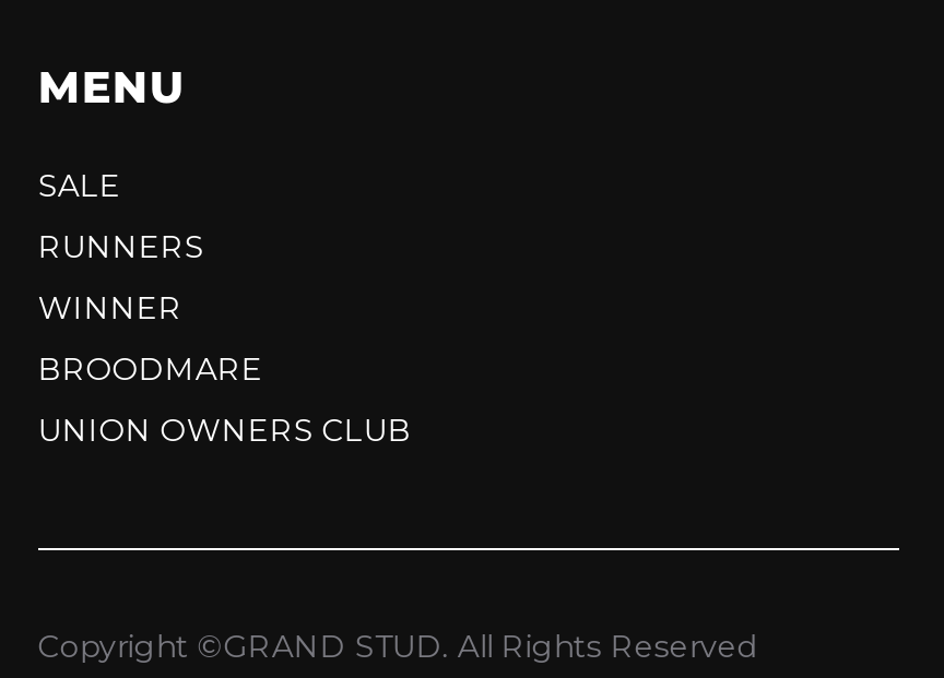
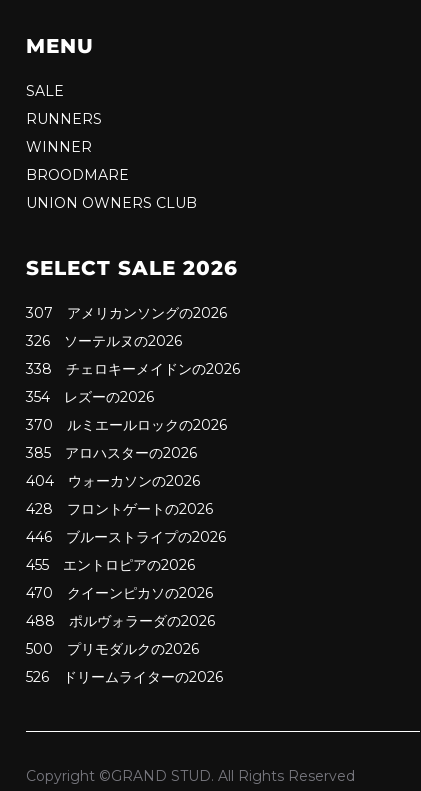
+ SELECT SALE 2026
+ 307 アメリカンソングの2026
+ 326 ソーテルヌの2026
+ 338 チェロキーメイドンの2026
+ 354 レズーの2026
+ 370 ルミエールロックの2026
+ 385 アロハスターの2026
+ 404 ウォーカソンの2026
+ 428 フロントゲートの2026
+ 446 ブルーストライプの2026
+ 455 エントロピアの2026
+ 470 クイーンピカソの2026
+ 488 ポルヴォラーダの2026
+ 500 プリモダルクの2026
+ 526 ドリームライターの2026
